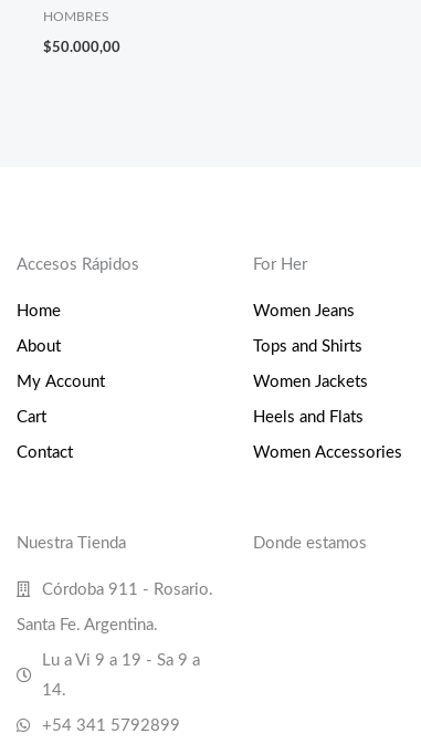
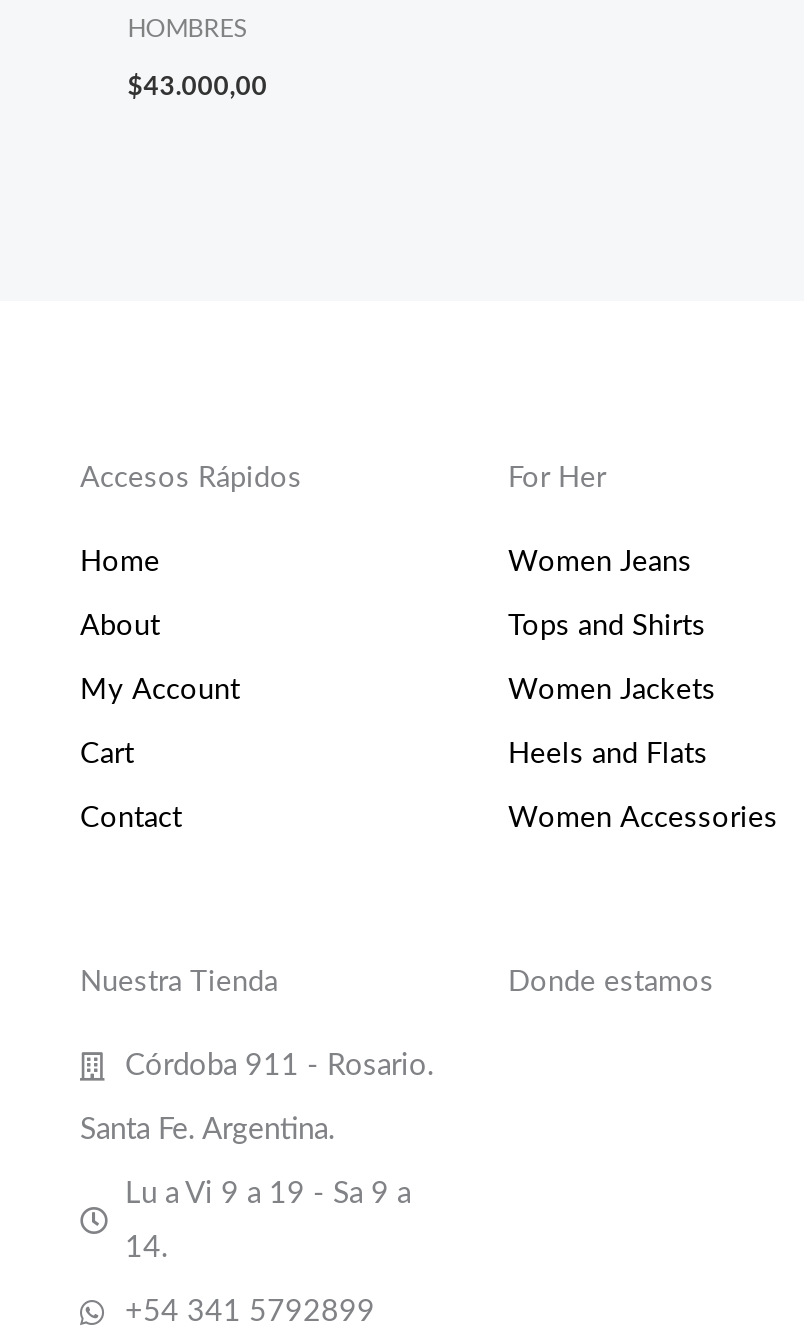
- $50.000,00
+ $43.000,00
